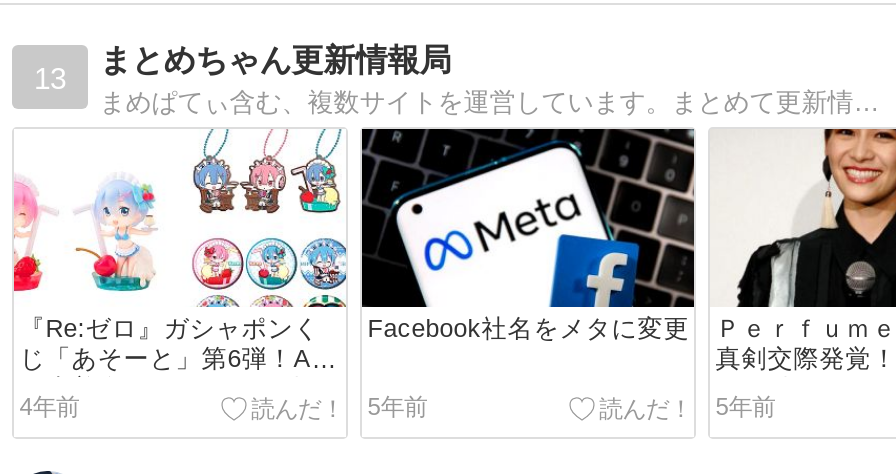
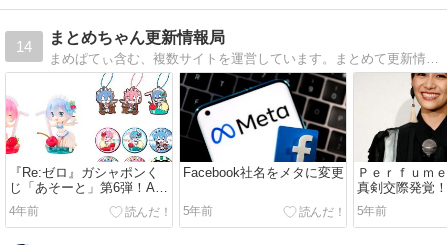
- 13
+ 14
